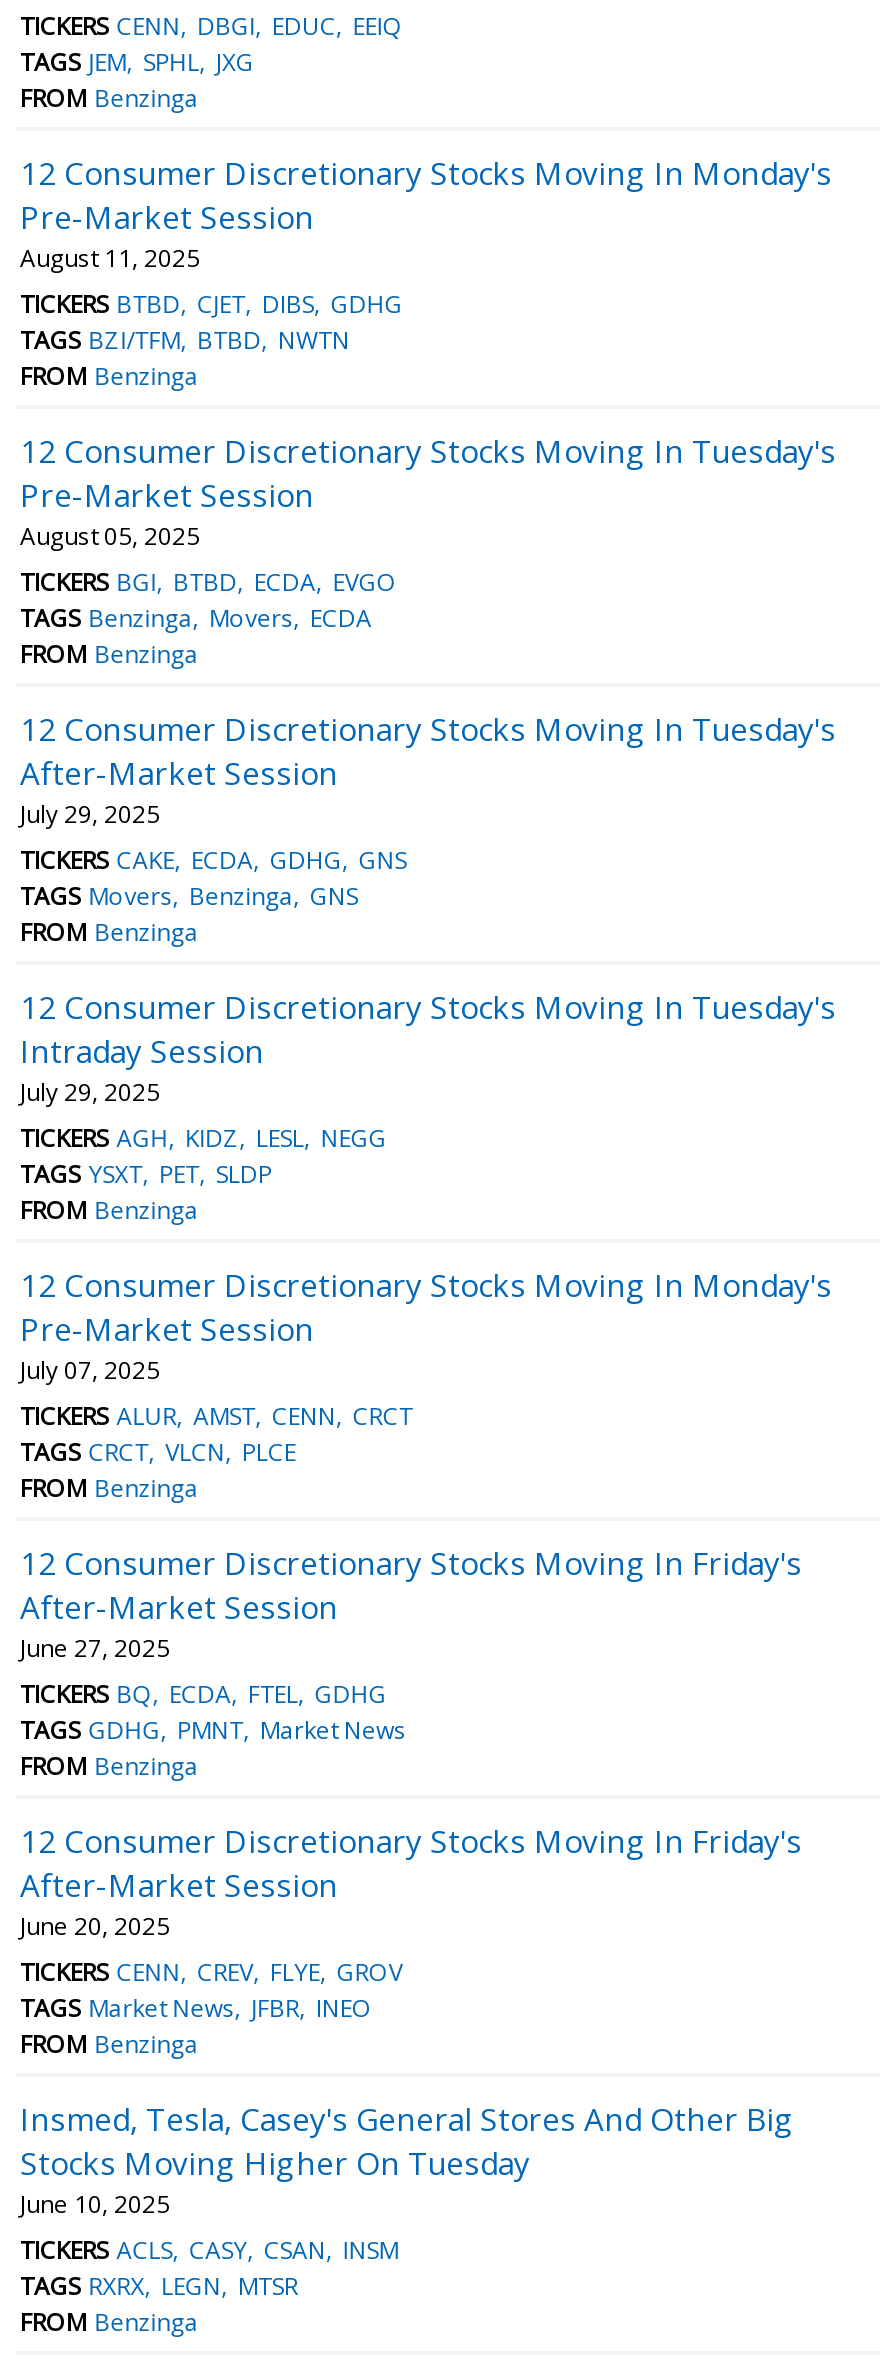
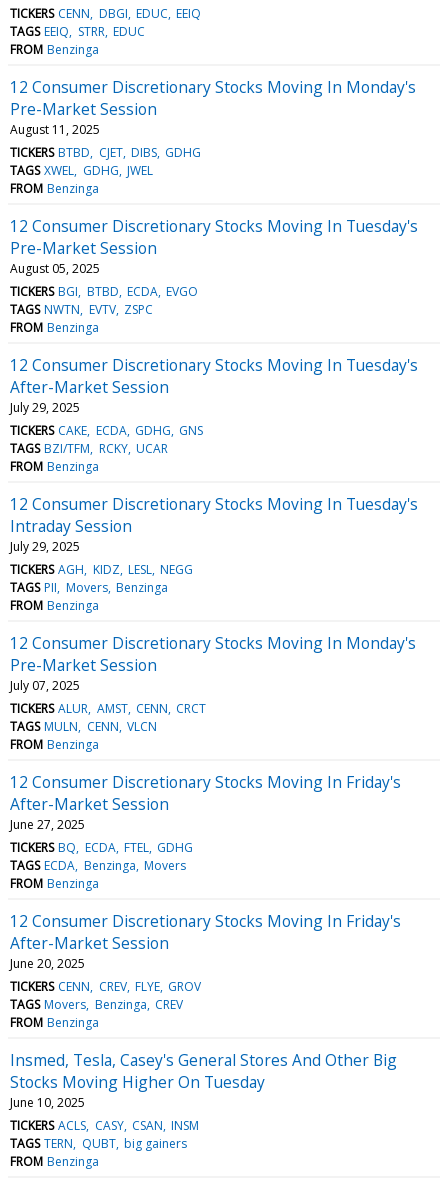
- TAGS JEM SPHL JXG
+ TAGS EEIQ STRR EDUC

- TAGS BZI/TFM BTBD NWTN
+ TAGS XWEL GDHG JWEL

- TAGS Benzinga Movers ECDA
+ TAGS NWTN EVTV ZSPC

- TAGS Movers Benzinga GNS
+ TAGS BZI/TFM RCKY UCAR

- TAGS YSXT PET SLDP
+ TAGS PII Movers Benzinga

- TAGS CRCT VLCN PLCE
+ TAGS MULN CENN VLCN

- TAGS GDHG PMNT Market News
+ TAGS ECDA Benzinga Movers

- TAGS Market News JFBR INEO
+ TAGS Movers Benzinga CREV

- TAGS RXRX LEGN MTSR
+ TAGS TERN QUBT big gainers
